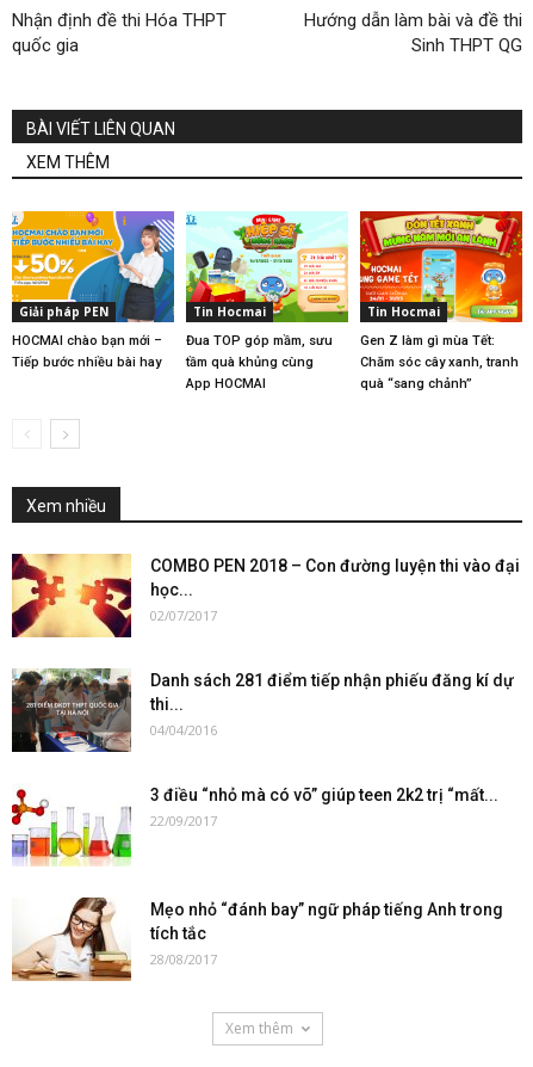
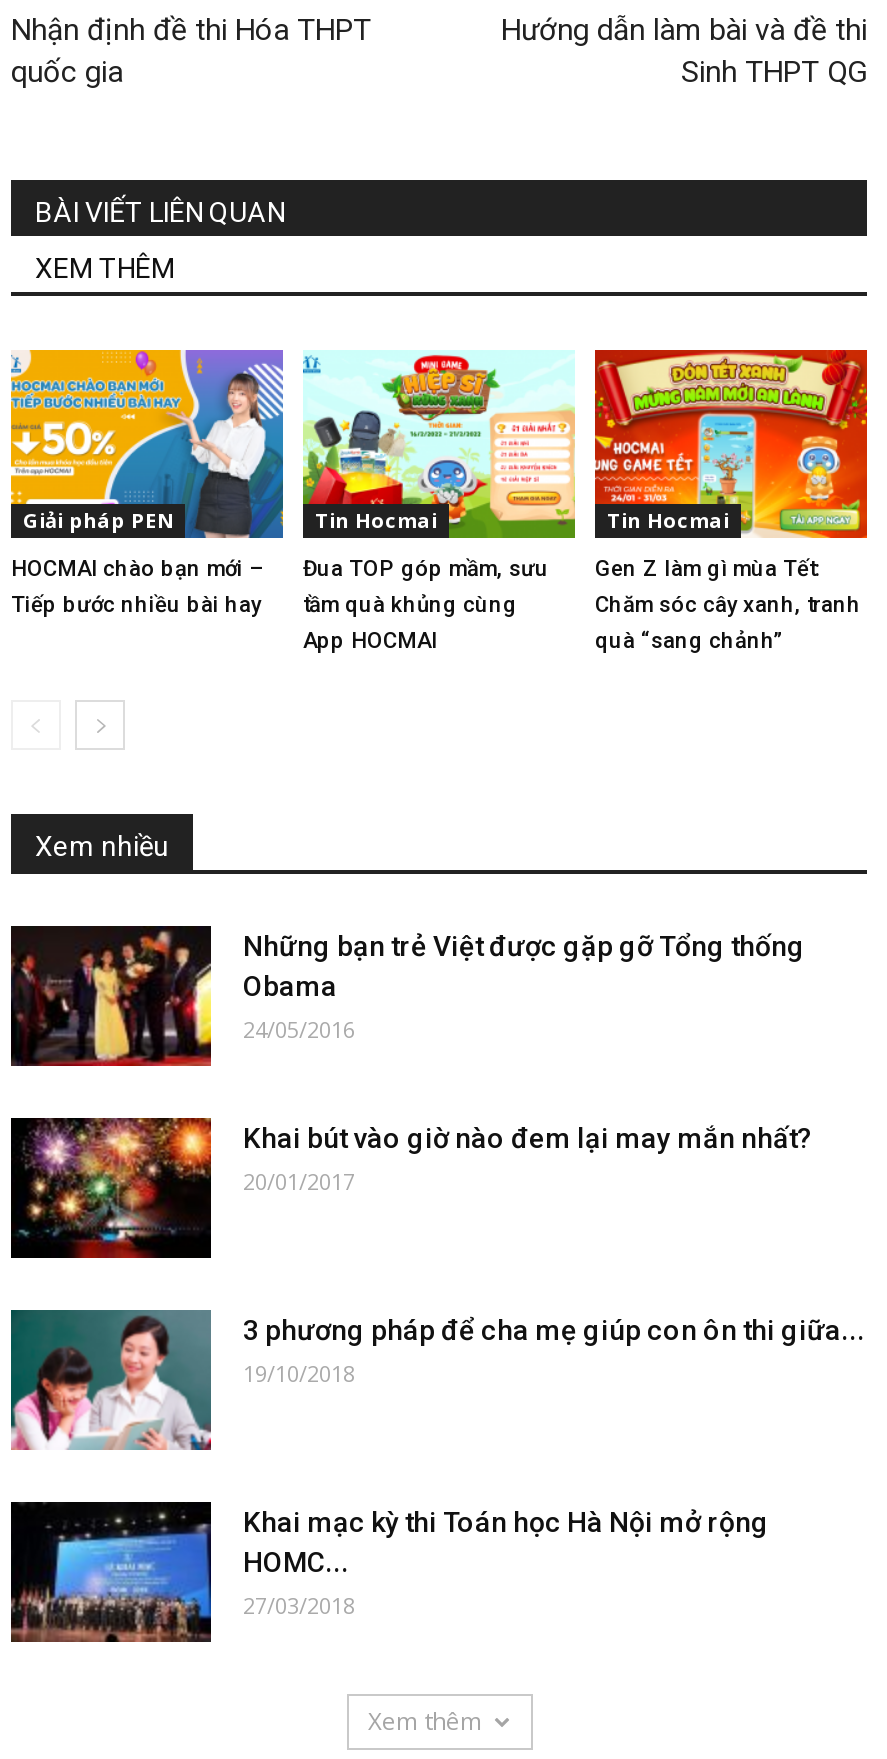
- [image]
- COMBO PEN 2018 – Con đường luyện thi vào đại
- học...
- 02/07/2017
+ [image]
+ Những bạn trẻ Việt được gặp gỡ Tổng thống
+ Obama
+ 24/05/2016

- [image]
- Danh sách 281 điểm tiếp nhận phiếu đăng kí dự
- thi...
- 04/04/2016
+ [image]
+ Khai bút vào giờ nào đem lại may mắn nhất?
+ 20/01/2017

- [image]
- 3 điều “nhỏ mà có võ” giúp teen 2k2 trị “mất...
- 22/09/2017
+ [image]
+ 3 phương pháp để cha mẹ giúp con ôn thi giữa...
+ 19/10/2018

- [image]
- Mẹo nhỏ “đánh bay” ngữ pháp tiếng Anh trong
- tích tắc
- 28/08/2017
+ [image]
+ Khai mạc kỳ thi Toán học Hà Nội mở rộng
+ HOMC...
+ 27/03/2018
